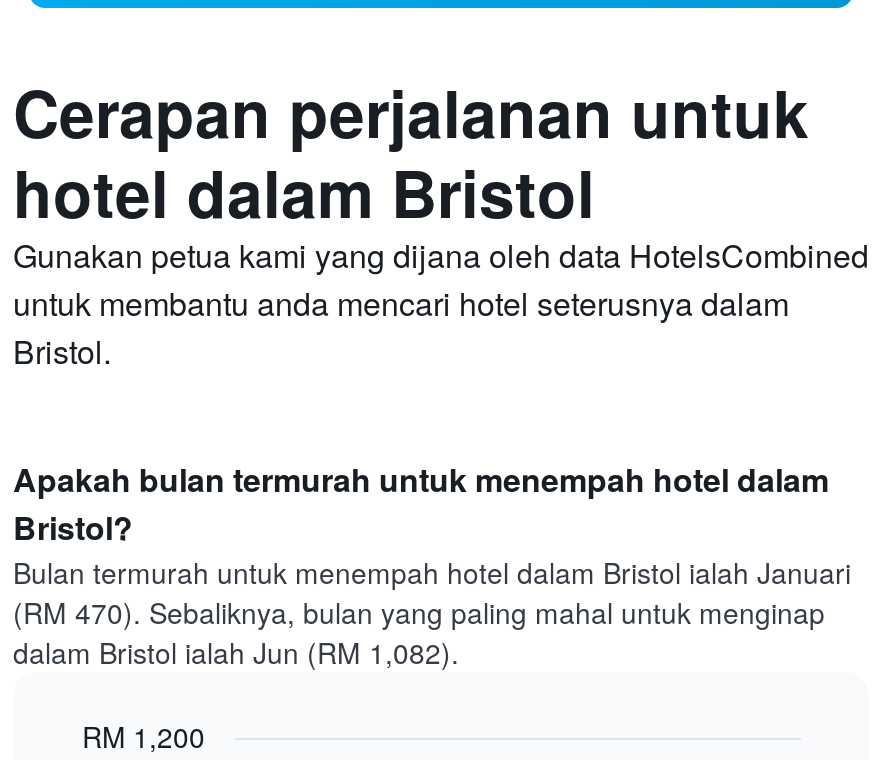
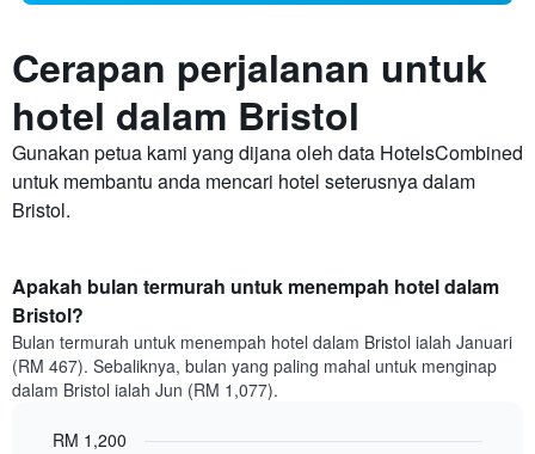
- (RM 470). Sebaliknya, bulan yang paling mahal untuk menginap
+ (RM 467). Sebaliknya, bulan yang paling mahal untuk menginap

- dalam Bristol ialah Jun (RM 1,082).
+ dalam Bristol ialah Jun (RM 1,077).
